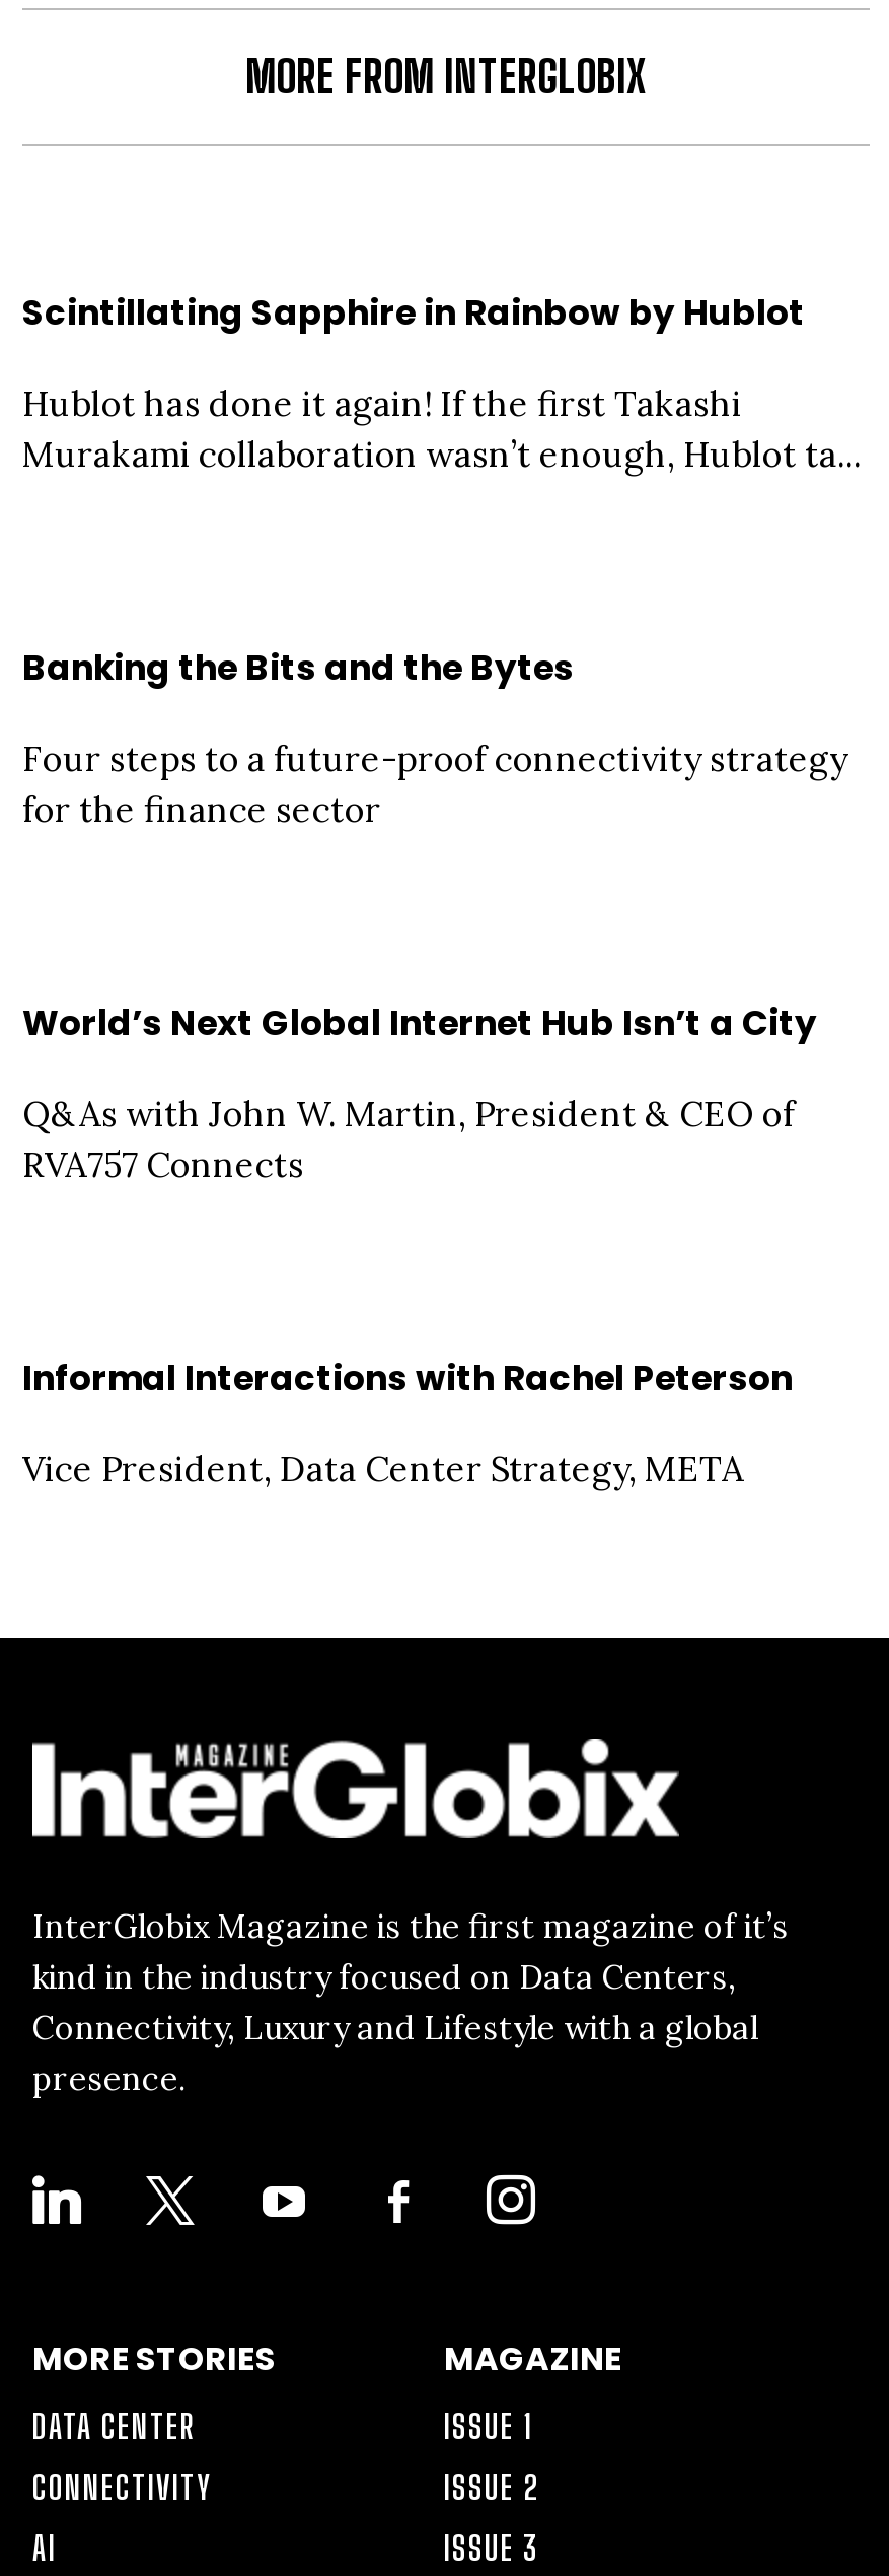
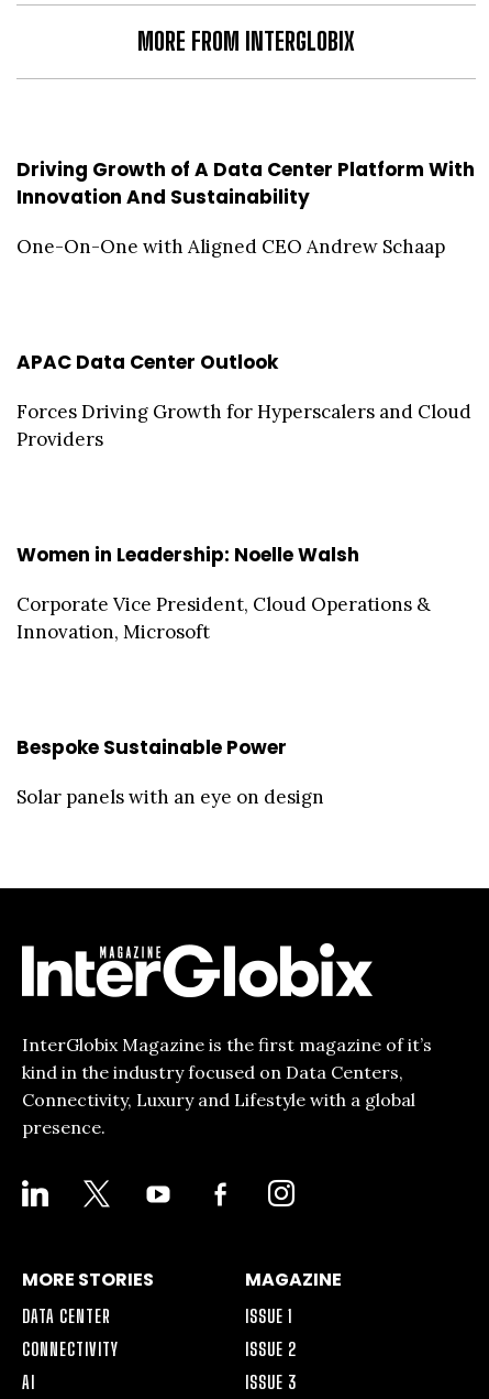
- Scintillating Sapphire in Rainbow by Hublot
+ Driving Growth of A Data Center Platform With
+ Innovation And Sustainability

- Hublot has done it again! If the first Takashi
- Murakami collaboration wasn’t enough, Hublot ta...
+ One-On-One with Aligned CEO Andrew Schaap

- Banking the Bits and the Bytes
+ APAC Data Center Outlook

- Four steps to a future-proof connectivity strategy
- for the finance sector
+ Forces Driving Growth for Hyperscalers and Cloud
+ Providers

- World’s Next Global Internet Hub Isn’t a City
+ Women in Leadership: Noelle Walsh

- Q&As with John W. Martin, President & CEO of
- RVA757 Connects
+ Corporate Vice President, Cloud Operations &
+ Innovation, Microsoft

- Informal Interactions with Rachel Peterson
+ Bespoke Sustainable Power

- Vice President, Data Center Strategy, META
+ Solar panels with an eye on design
